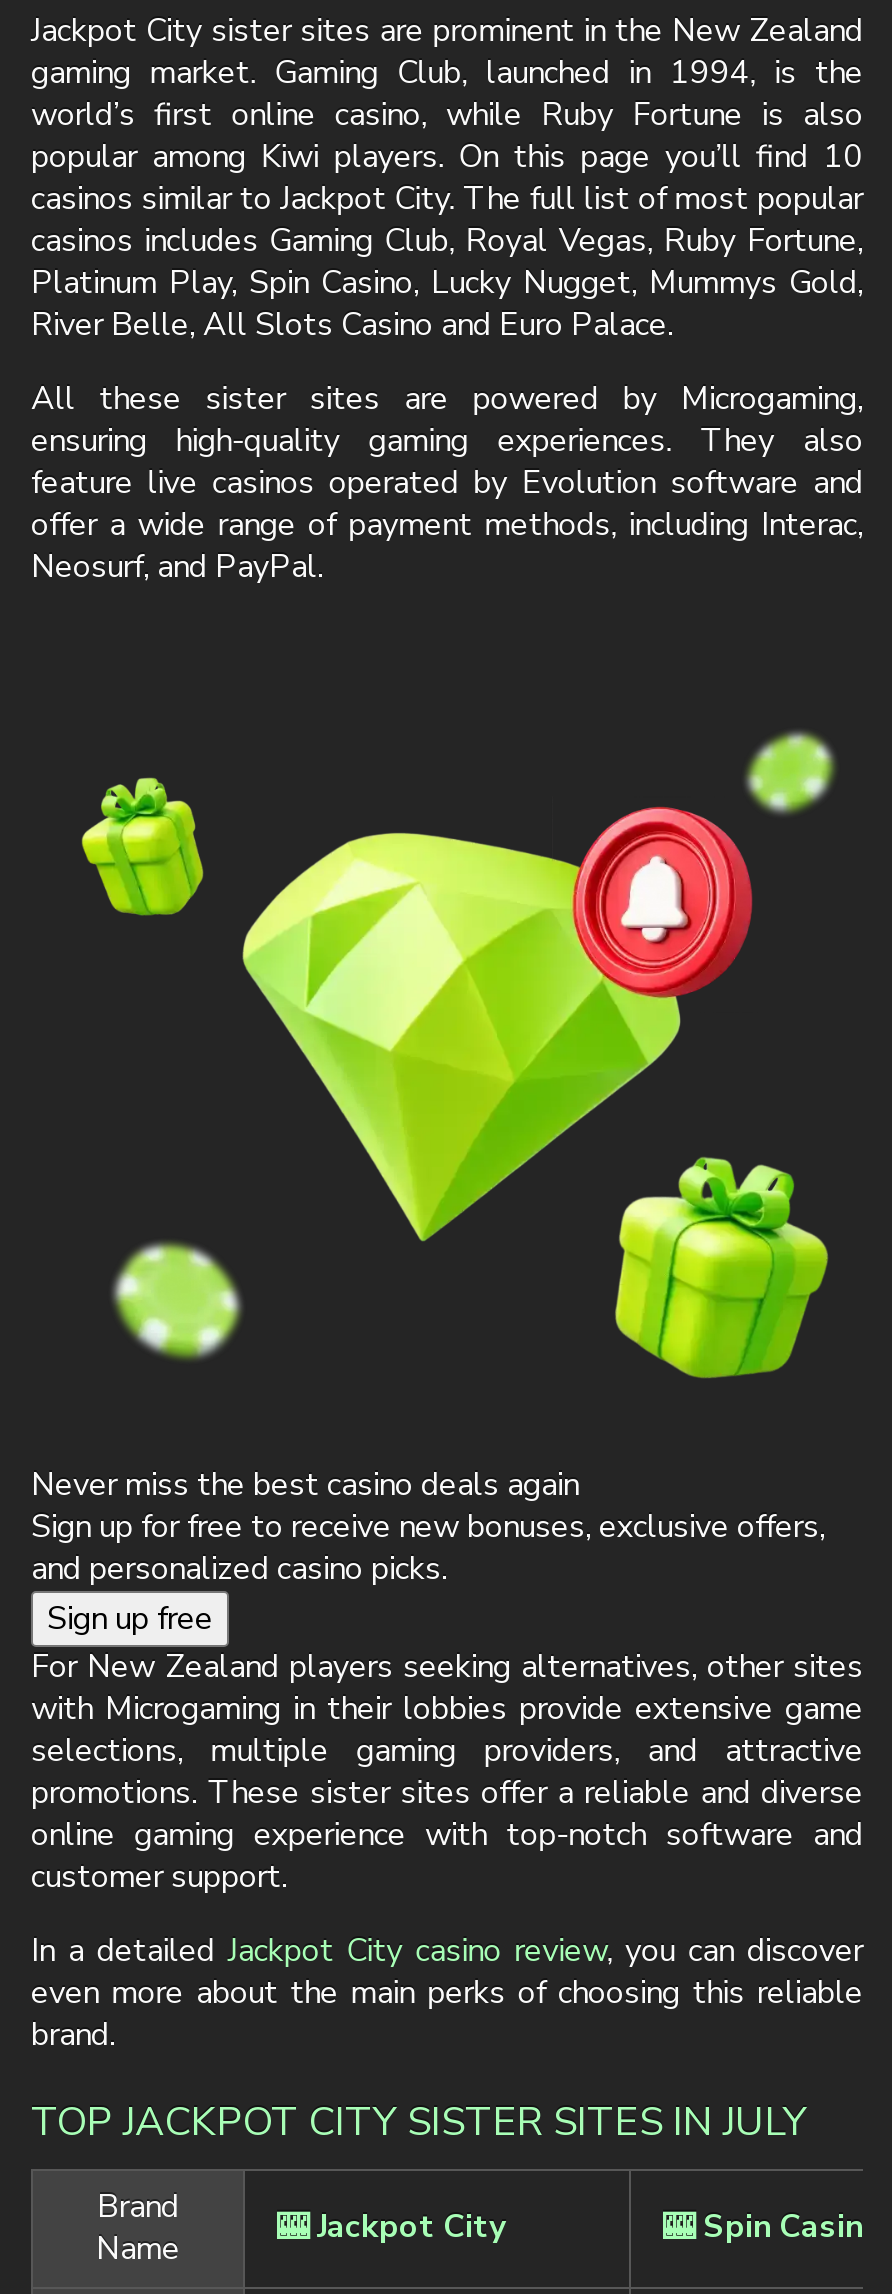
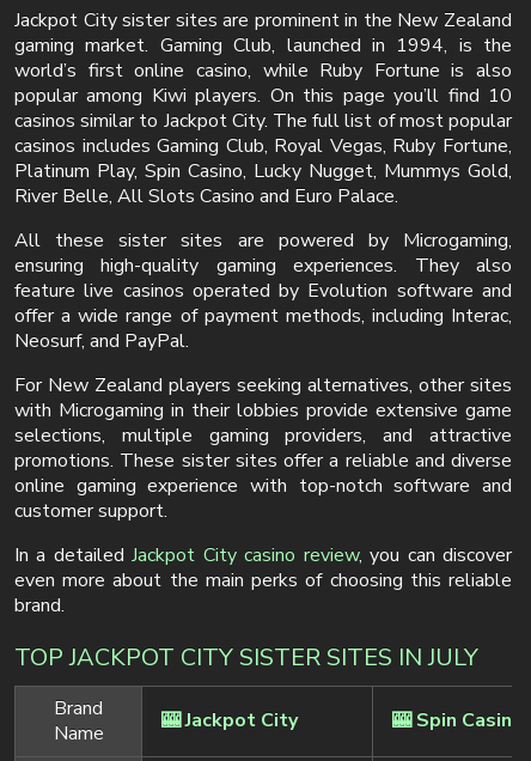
- [image]

- Never miss the best casino deals again
- Sign up for free to receive new bonuses, exclusive offers,
- and personalized casino picks.
- Sign up free
